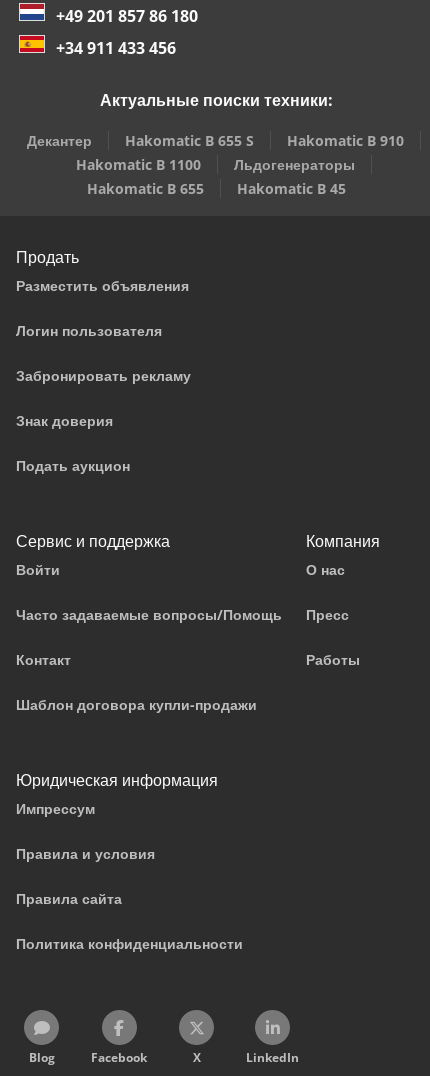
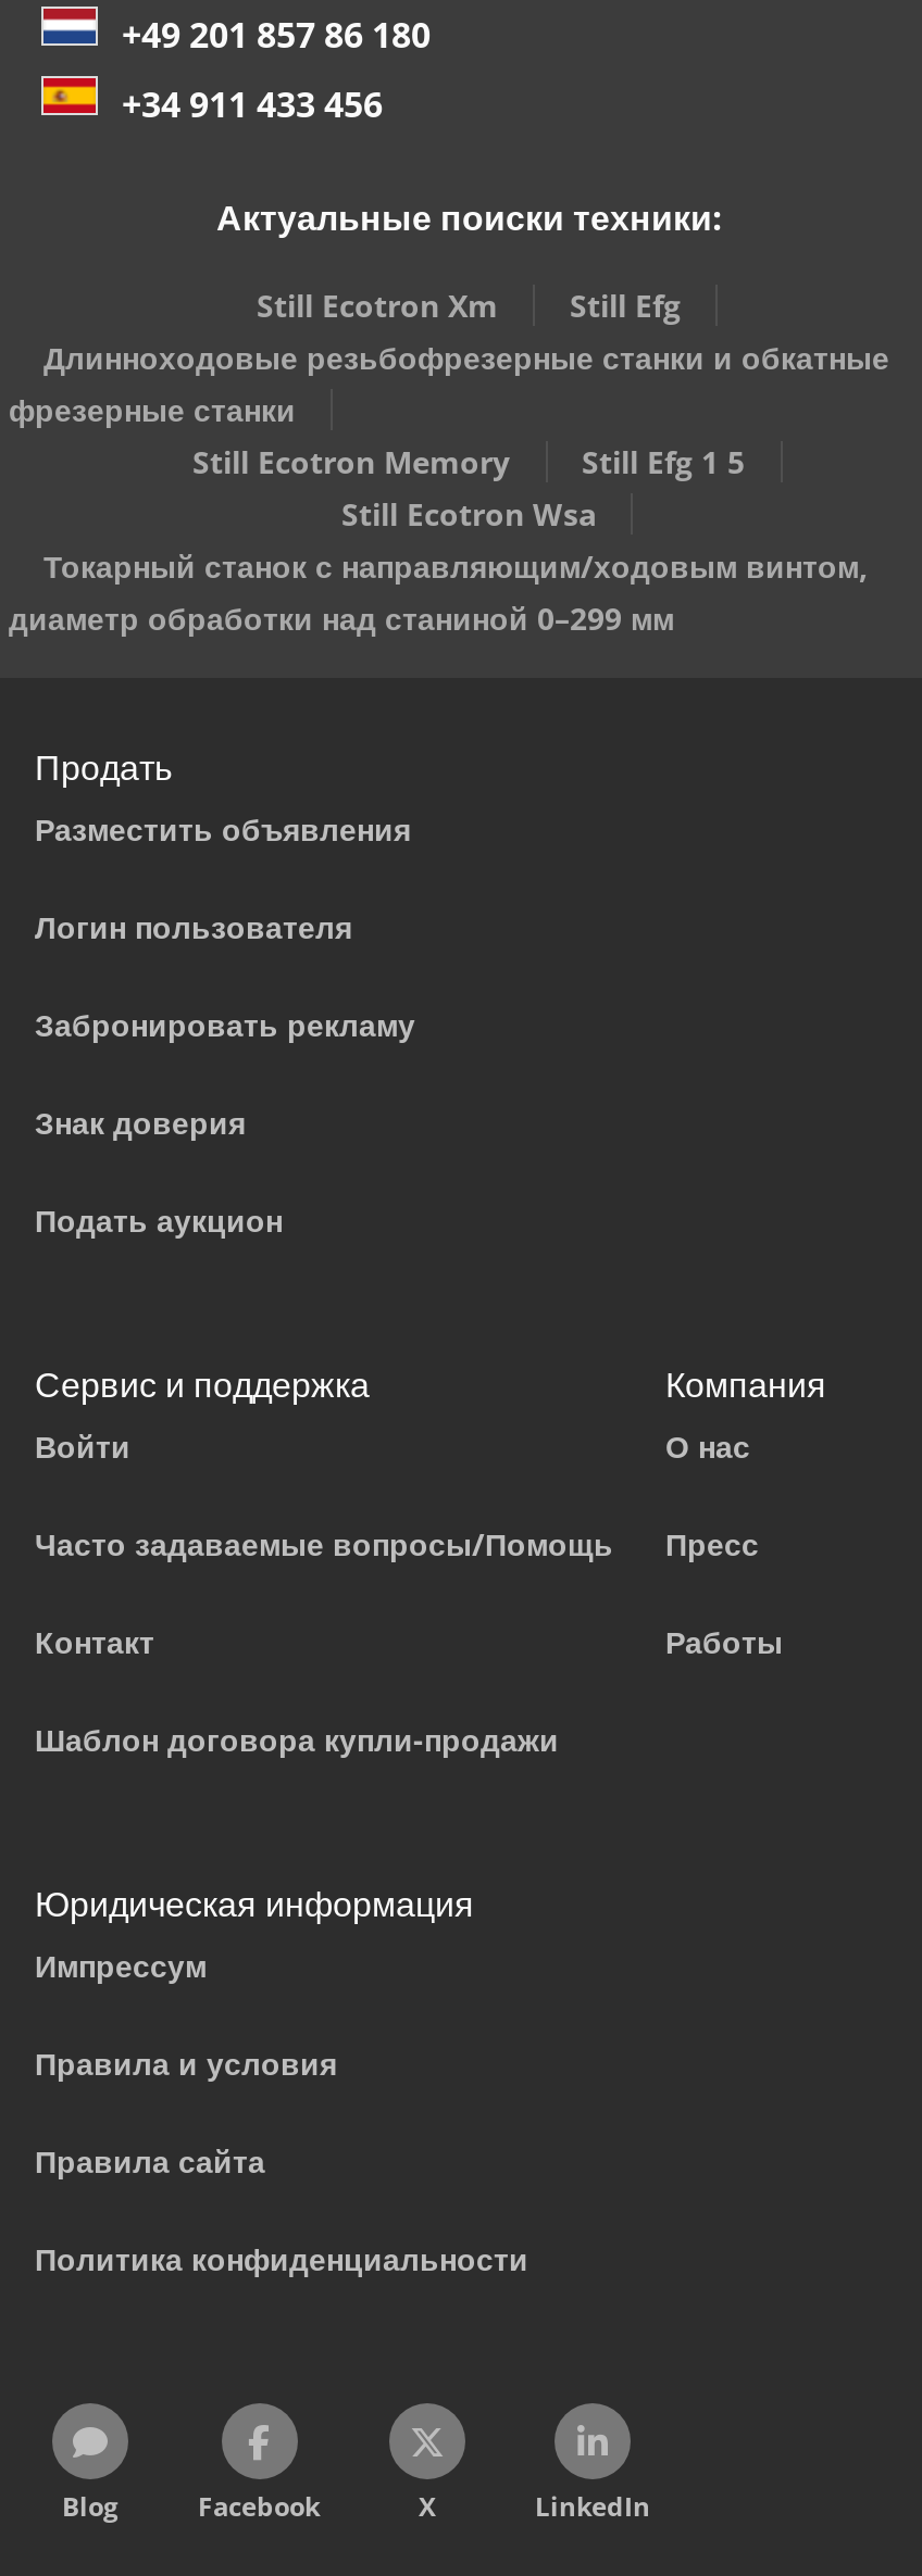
- Декантер
- Hakomatic B 655 S
- Hakomatic B 910
- Hakomatic B 1100
- Льдогенераторы
- Hakomatic B 655
- Hakomatic B 45
+ Still Ecotron Xm
+ Still Efg
+ Длинноходовые резьбофрезерные станки и обкатные
+ фрезерные станки
+ Still Ecotron Memory
+ Still Efg 1 5
+ Still Ecotron Wsa
+ Токарный станок с направляющим/ходовым винтом,
+ диаметр обработки над станиной 0–299 мм
